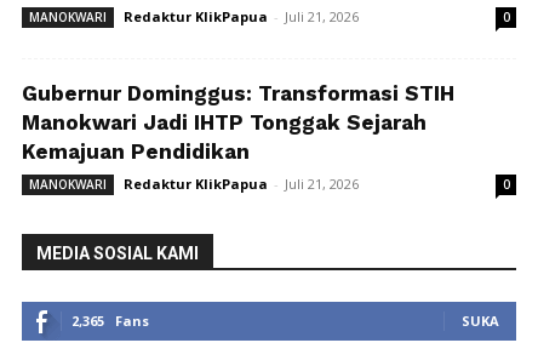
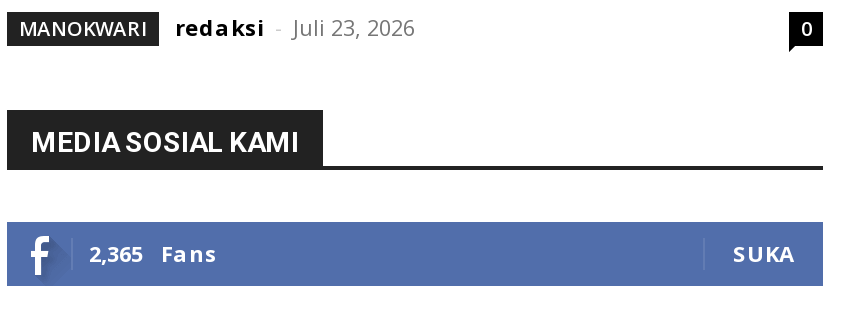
- Redaktur KlikPapua - Juli 21, 2026
- 0
- Gubernur Dominggus: Transformasi STIH
- Manokwari Jadi IHTP Tonggak Sejarah
- Kemajuan Pendidikan
- MANOKWARI
- Redaktur KlikPapua - Juli 21, 2026
+ redaksi - Juli 23, 2026
